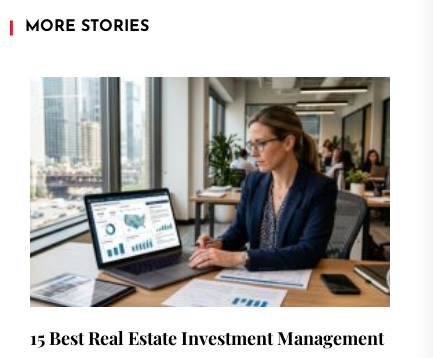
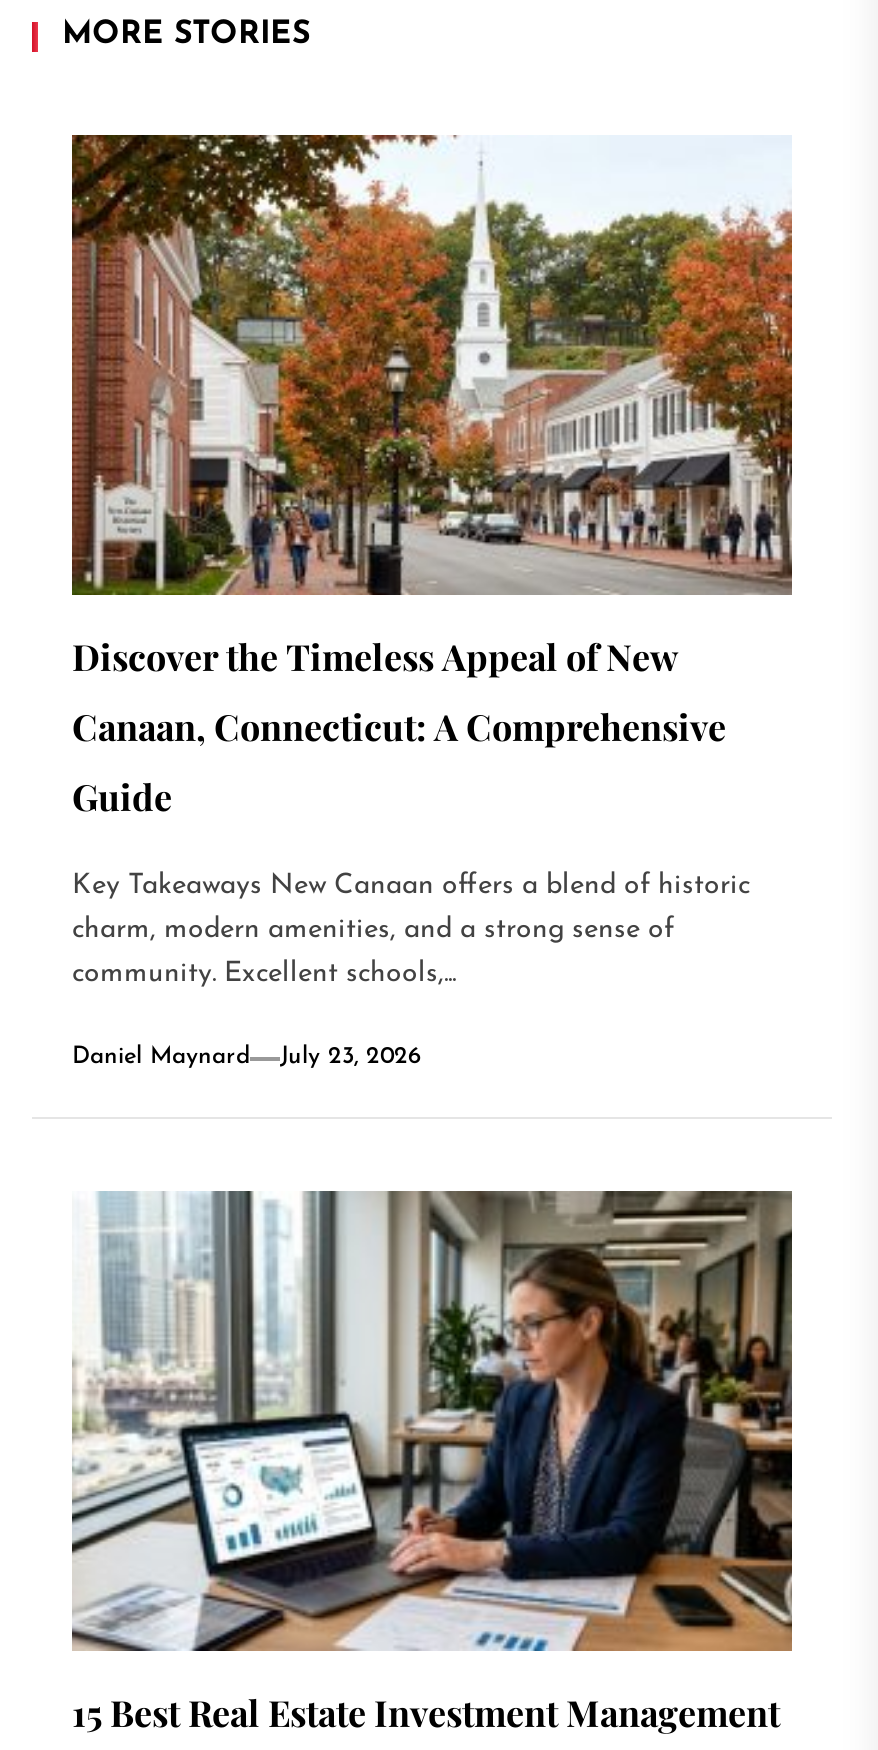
+ [image]
+ Discover the Timeless Appeal of New
+ Canaan, Connecticut: A Comprehensive
+ Guide
+ Key Takeaways New Canaan offers a blend of historic
+ charm, modern amenities, and a strong sense of
+ community. Excellent schools,...
+ Daniel Maynard
+ July 23, 2026
